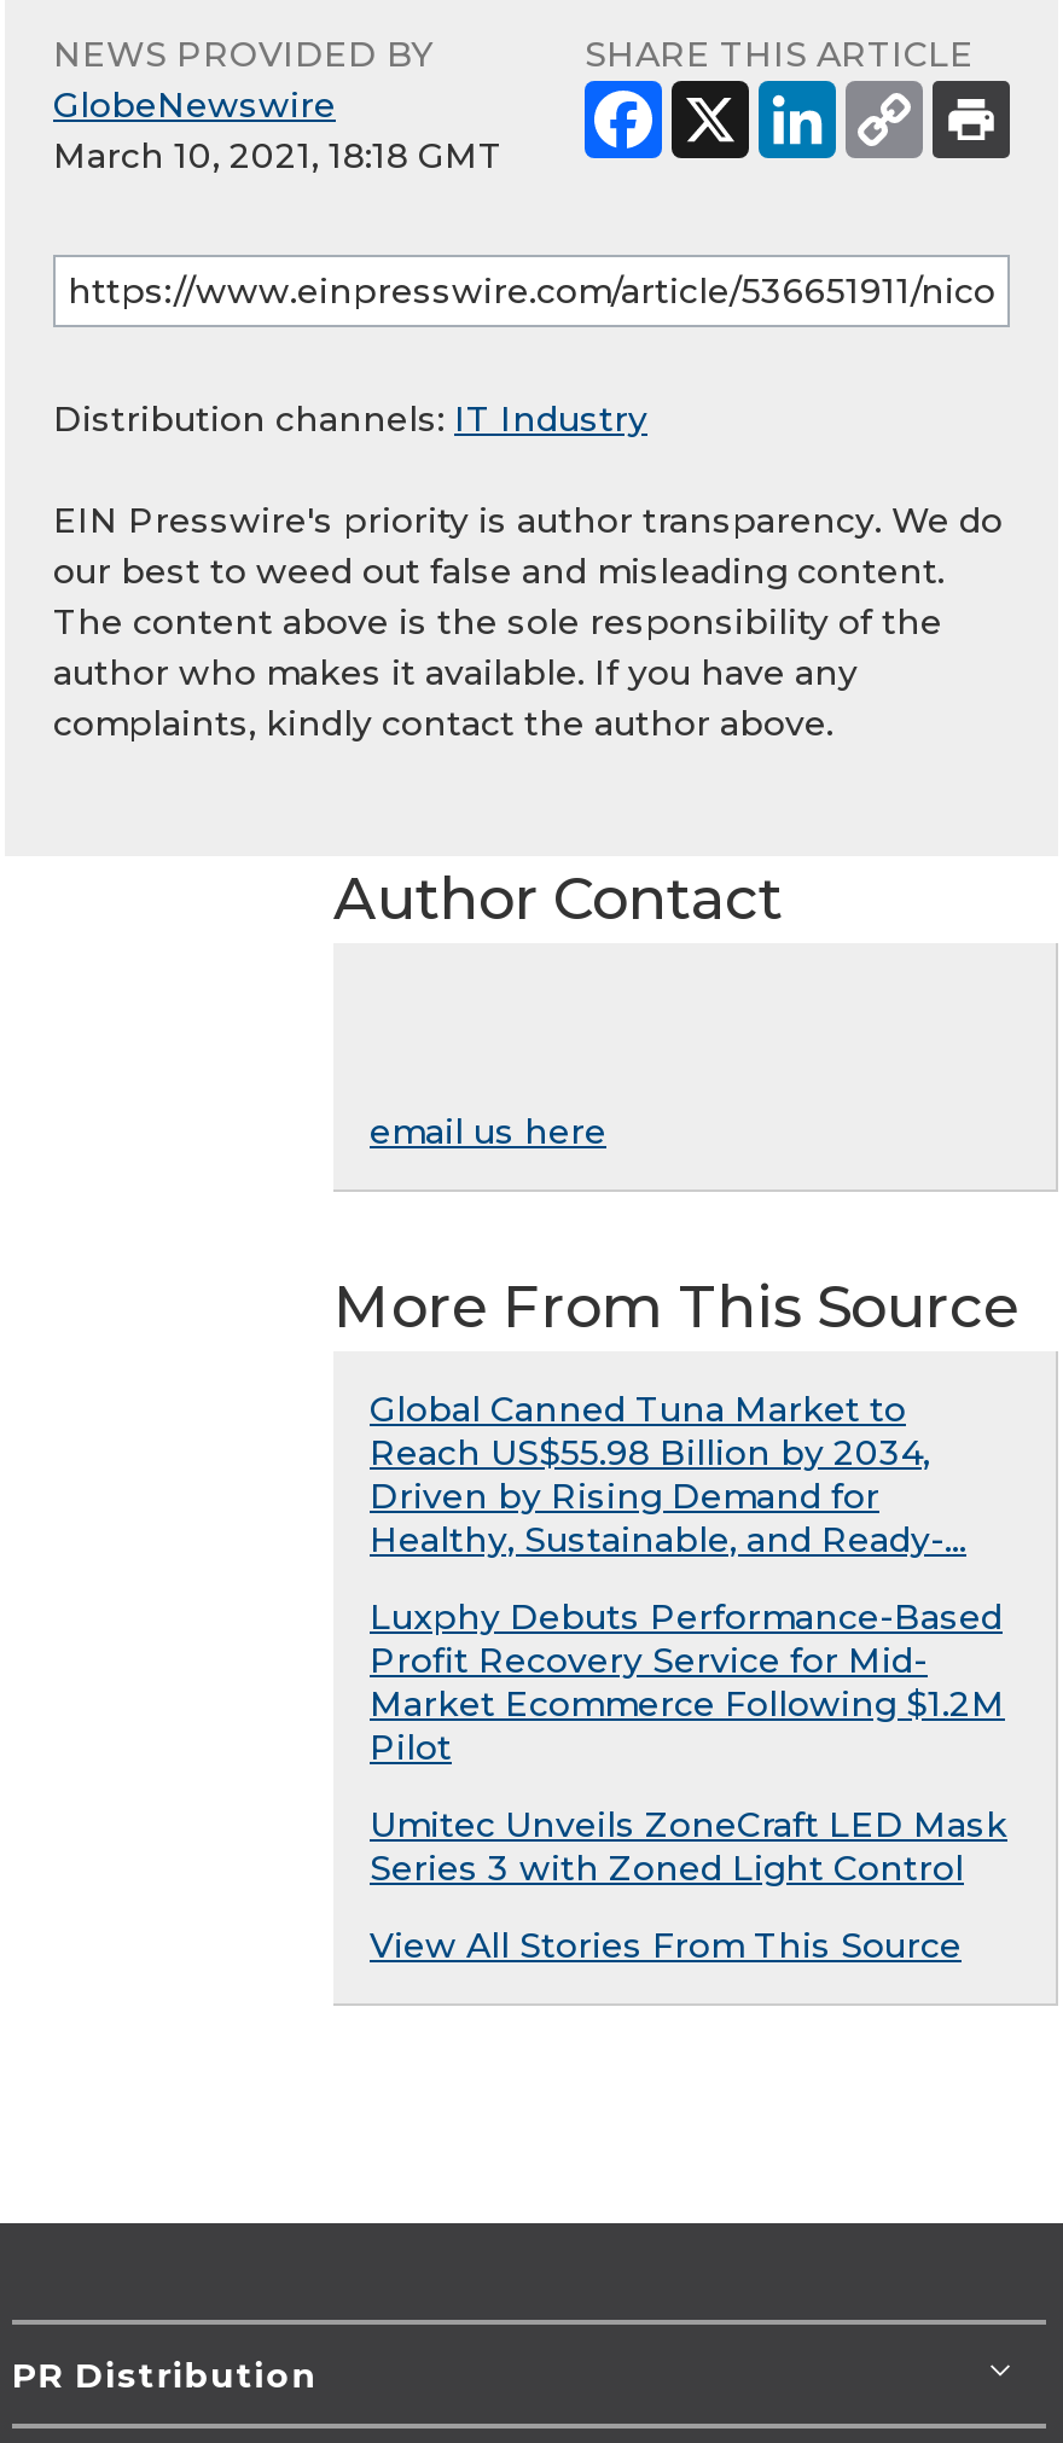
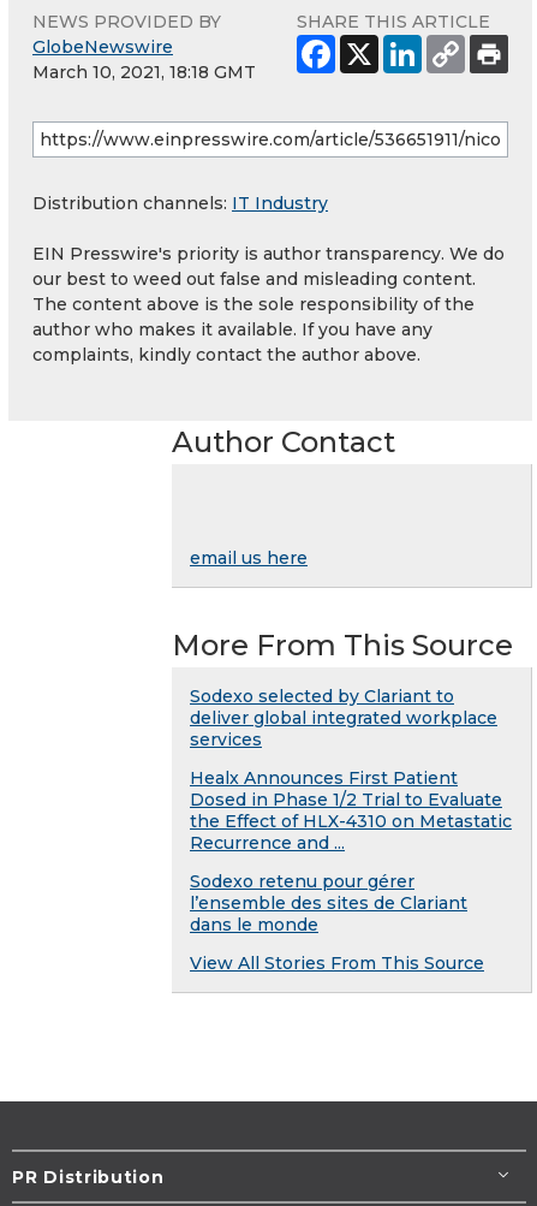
- Global Canned Tuna Market to
- Reach US$55.98 Billion by 2034,
- Driven by Rising Demand for
- Healthy, Sustainable, and Ready-...
+ Sodexo selected by Clariant to
+ deliver global integrated workplace
+ services

- Luxphy Debuts Performance-Based
- Profit Recovery Service for Mid-
- Market Ecommerce Following $1.2M
- Pilot
+ Healx Announces First Patient
+ Dosed in Phase 1/2 Trial to Evaluate
+ the Effect of HLX-4310 on Metastatic
+ Recurrence and ...

- Umitec Unveils ZoneCraft LED Mask
- Series 3 with Zoned Light Control
+ Sodexo retenu pour gérer
+ l’ensemble des sites de Clariant
+ dans le monde
